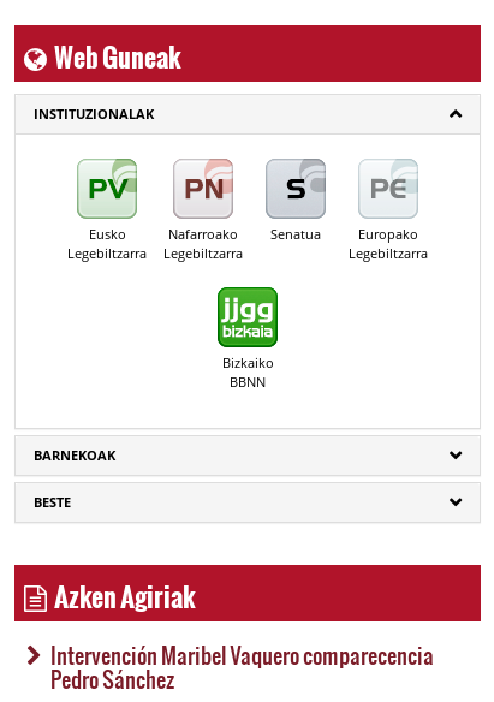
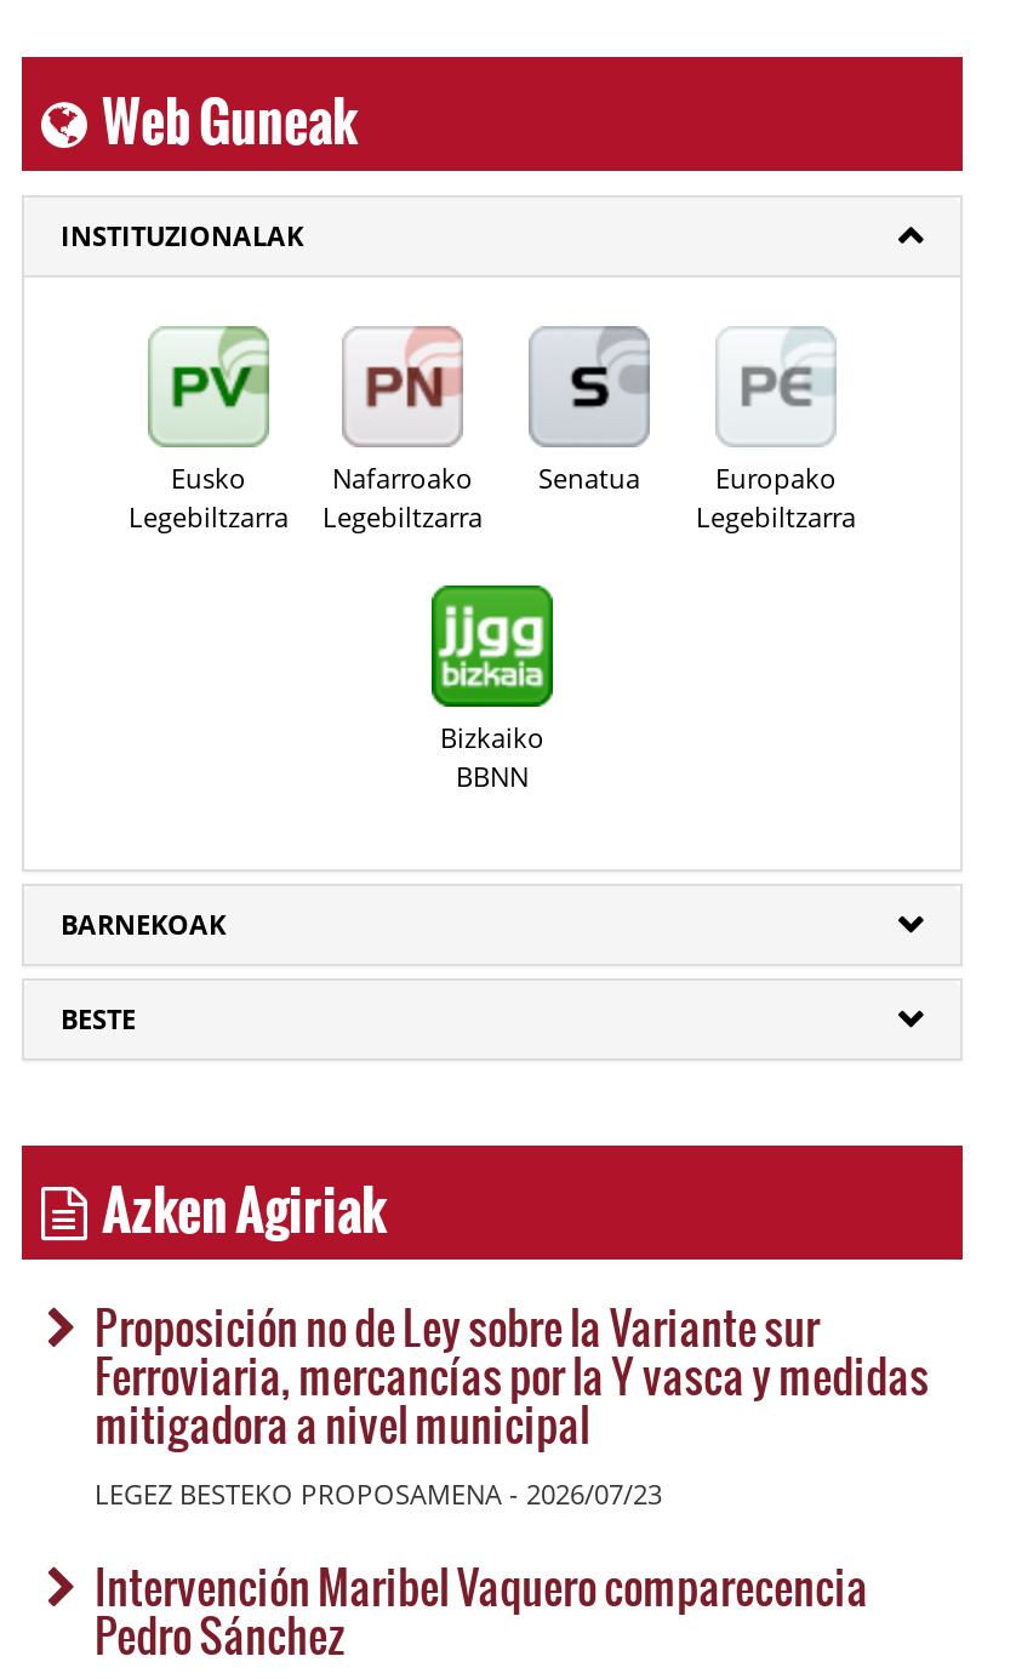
+ Proposición no de Ley sobre la Variante sur
+ Ferroviaria, mercancías por la Y vasca y medidas
+ mitigadora a nivel municipal
+ LEGEZ BESTEKO PROPOSAMENA - 2026/07/23
